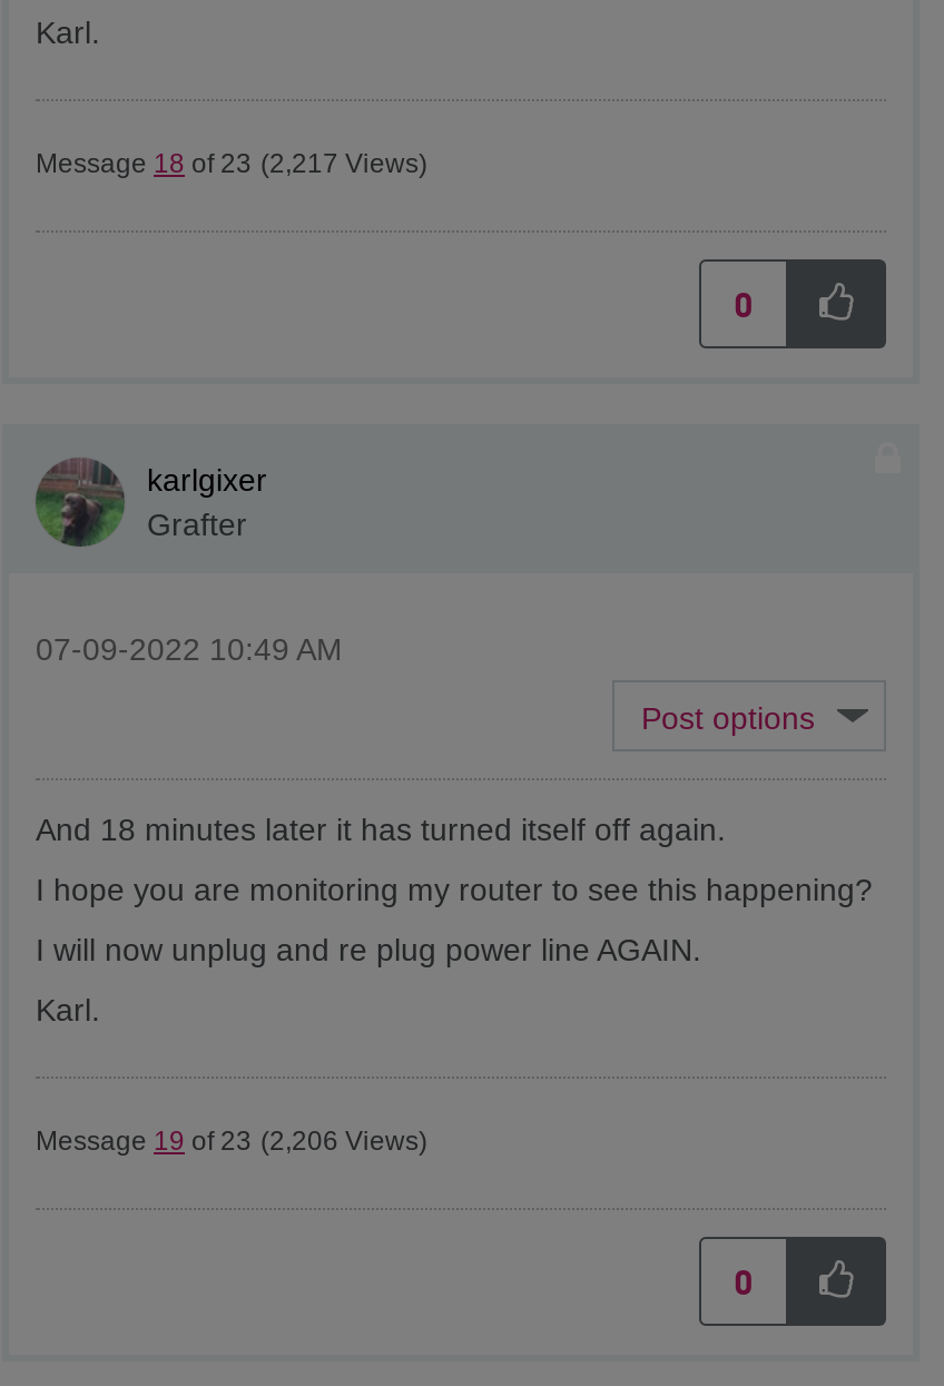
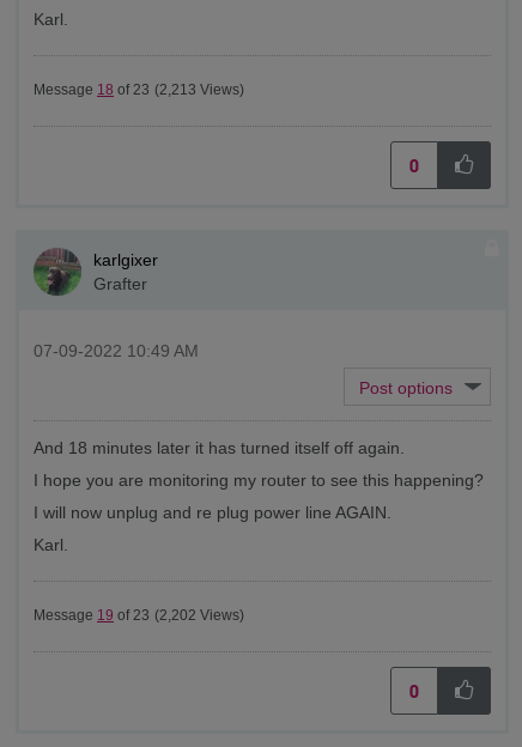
- Message 18 of 23 (2,217 Views)
+ Message 18 of 23 (2,213 Views)

- Message 19 of 23 (2,206 Views)
+ Message 19 of 23 (2,202 Views)
